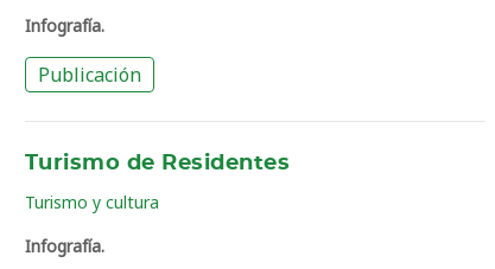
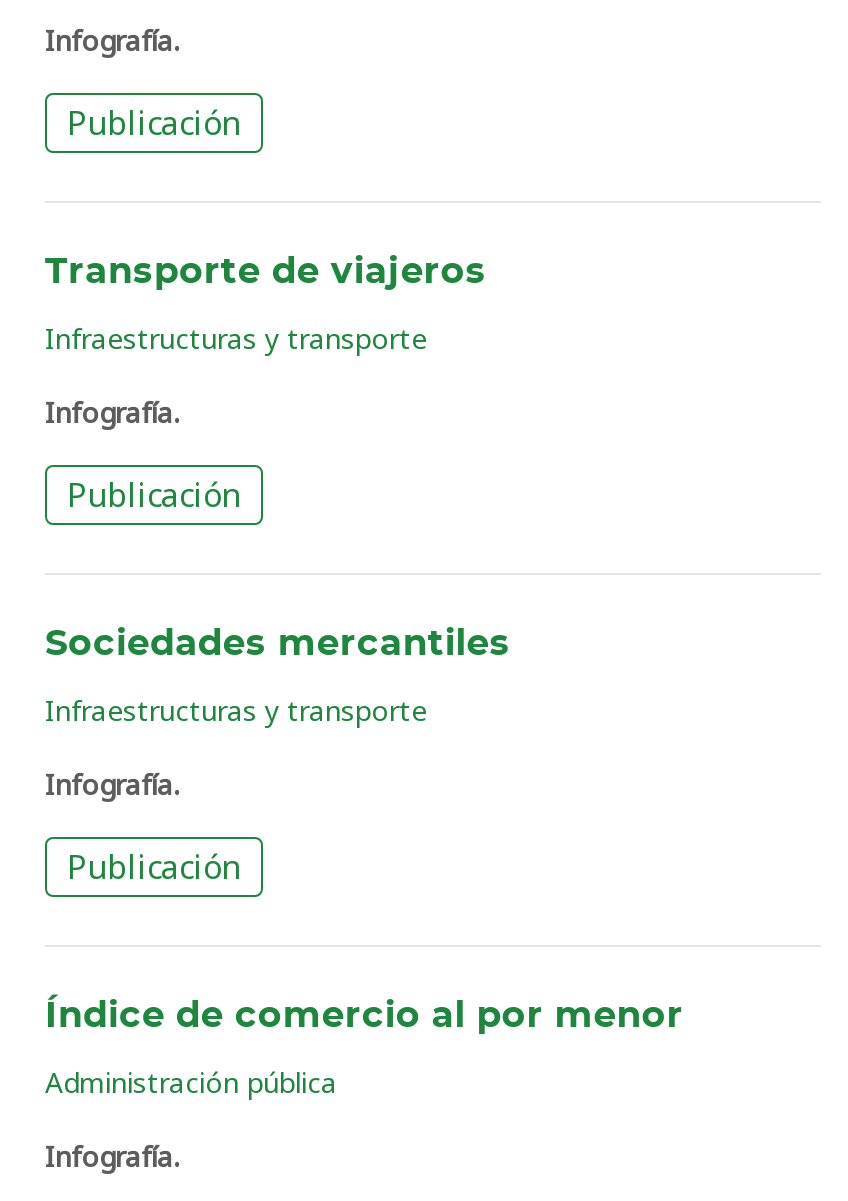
- Turismo de Residentes
- Turismo y cultura
+ Transporte de viajeros
+ Infraestructuras y transporte
+ Infografía.
+ Publicación
+ Sociedades mercantiles
+ Infraestructuras y transporte
+ Infografía.
+ Publicación
+ Índice de comercio al por menor
+ Administración pública
